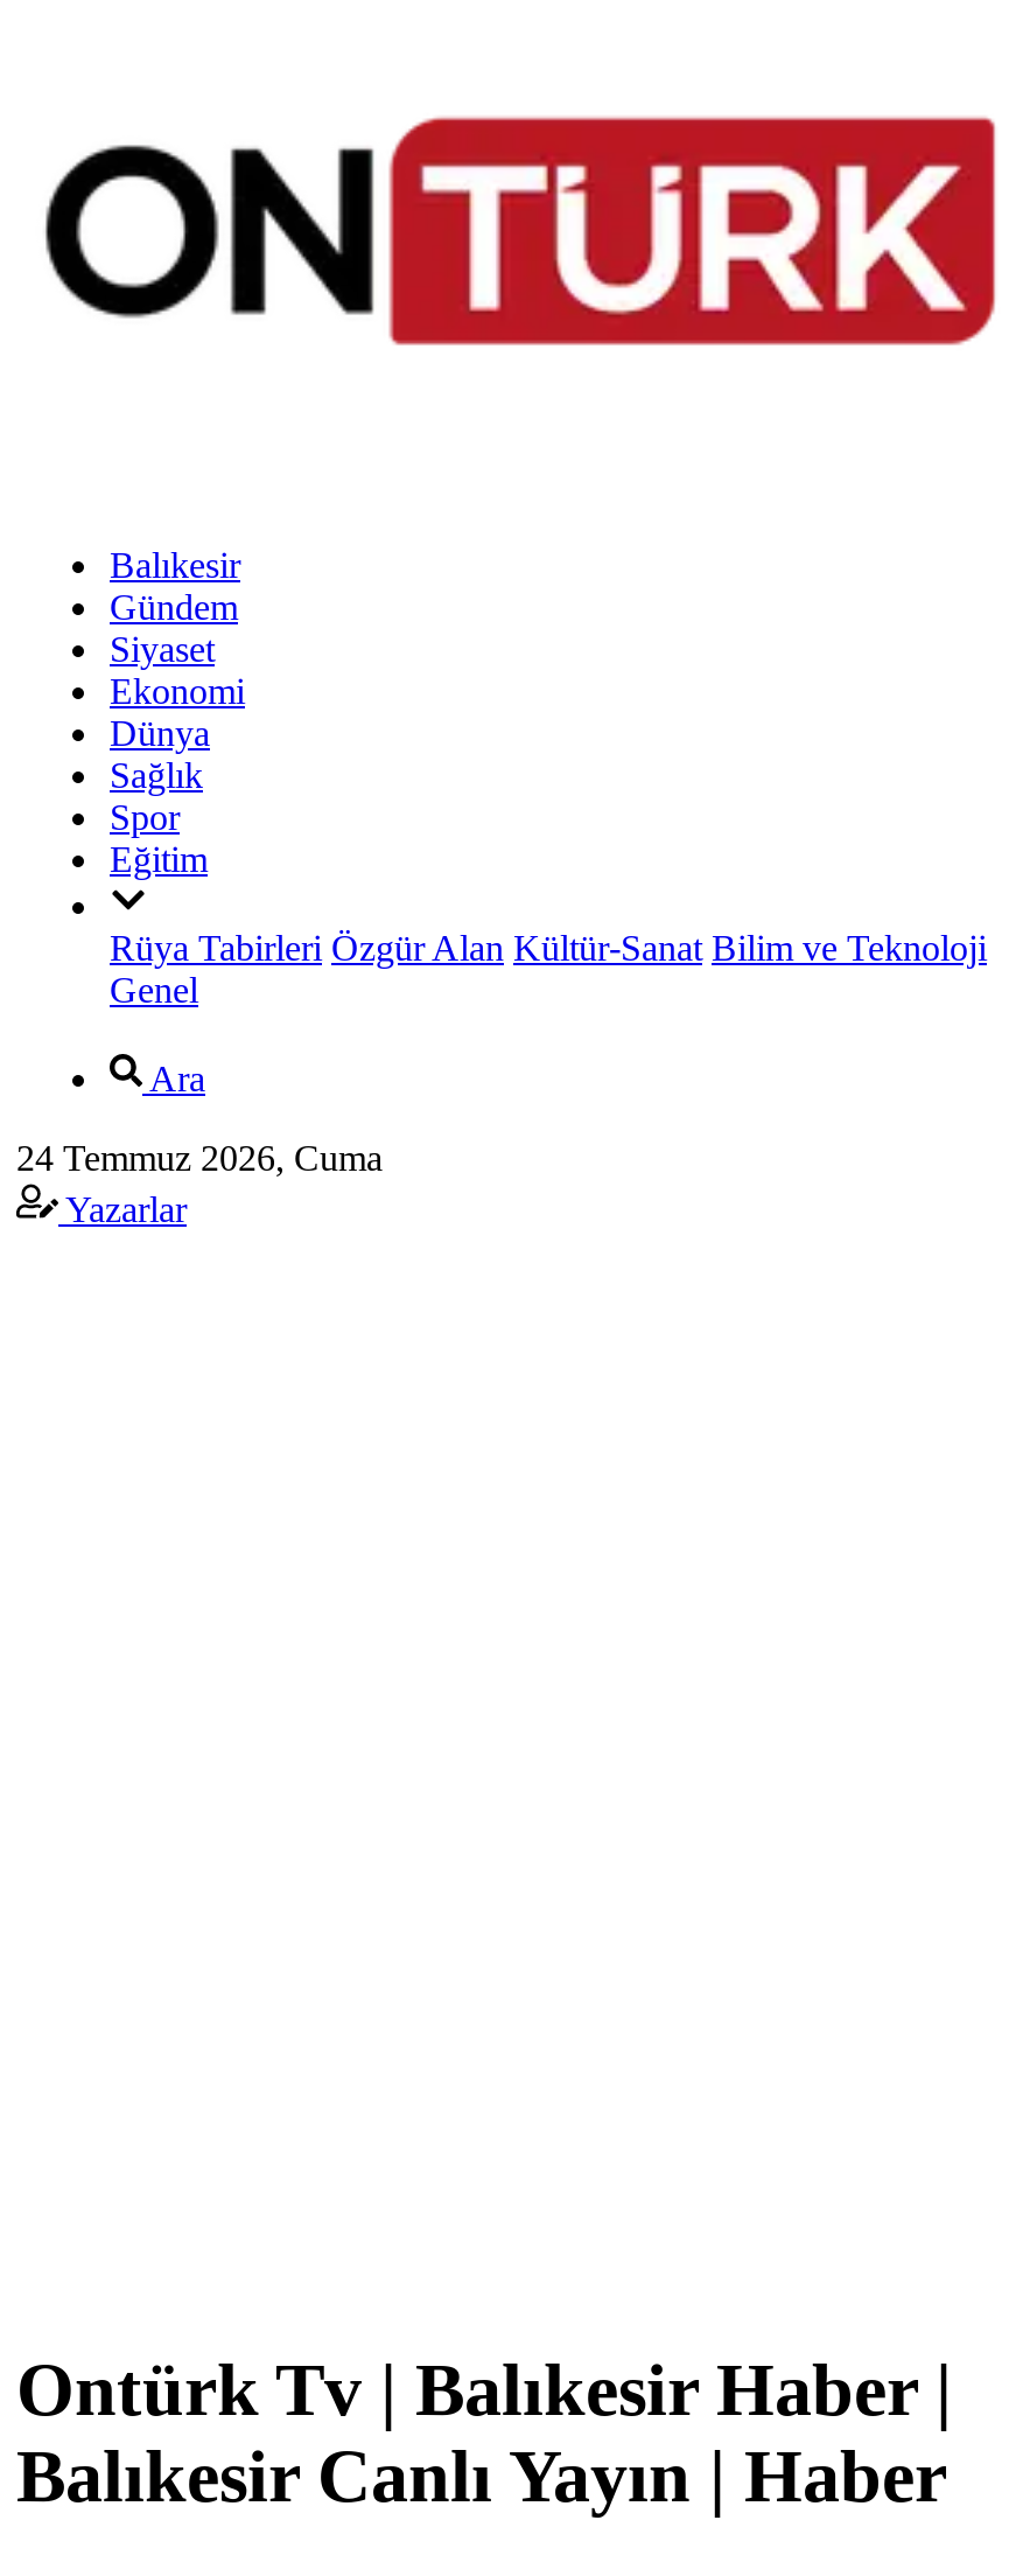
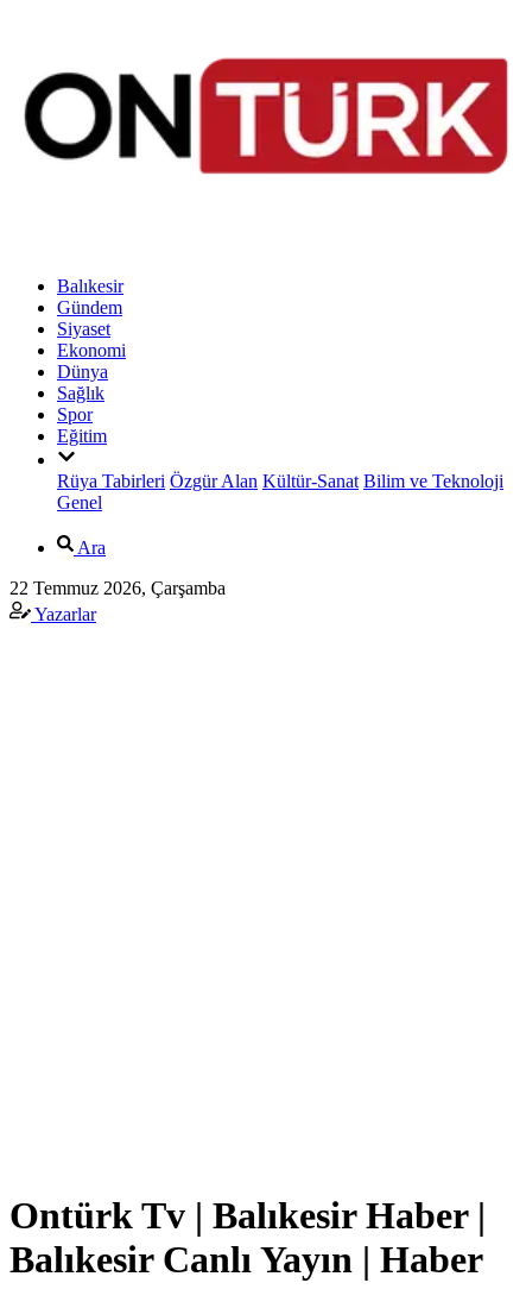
- 24 Temmuz 2026, Cuma
+ 22 Temmuz 2026, Çarşamba
